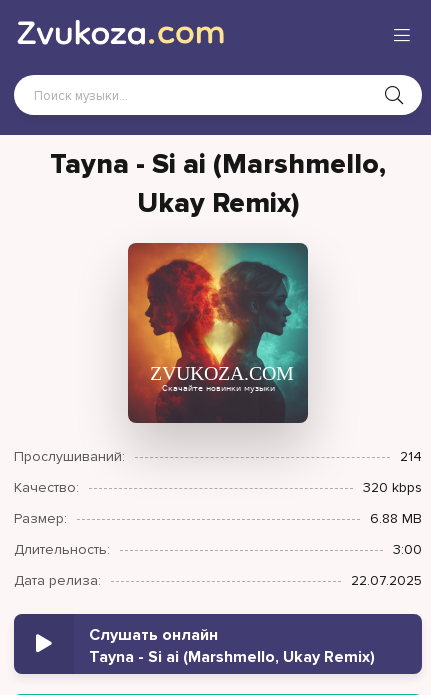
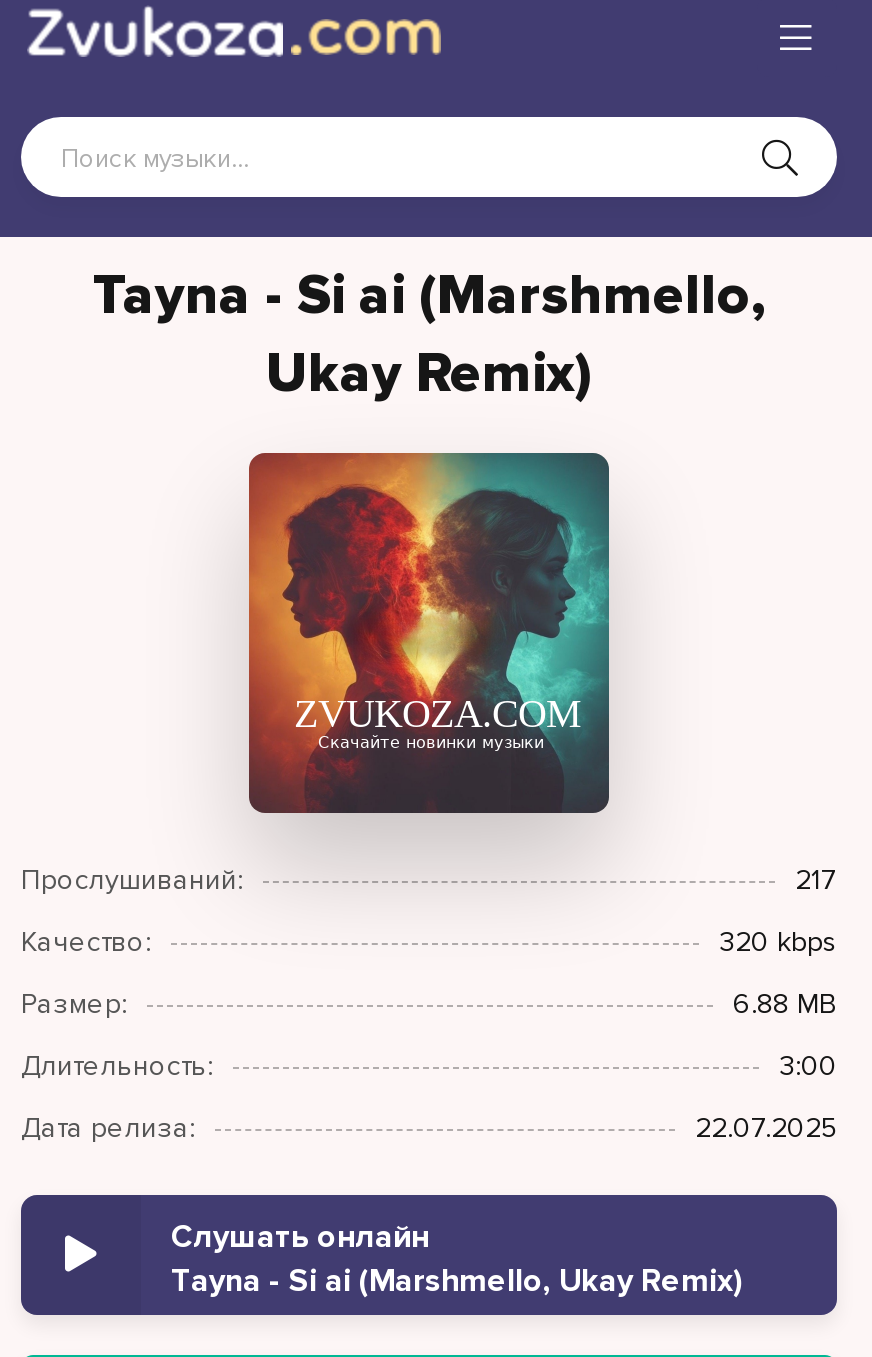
- 214
+ 217
